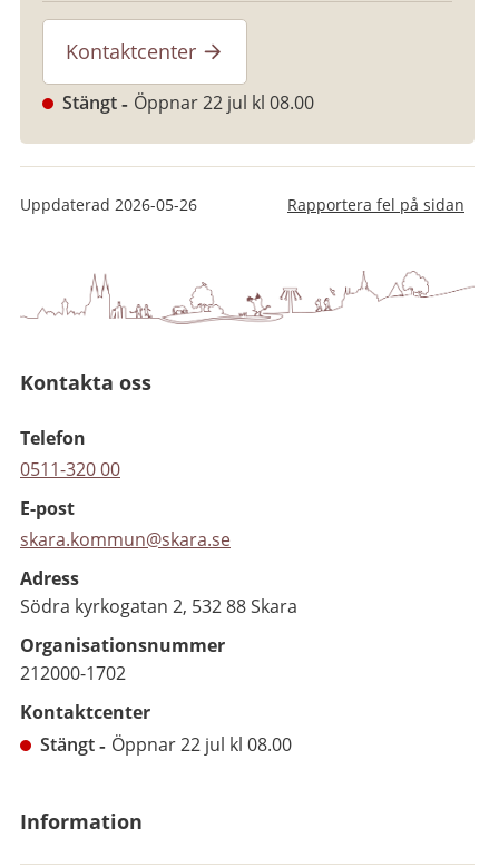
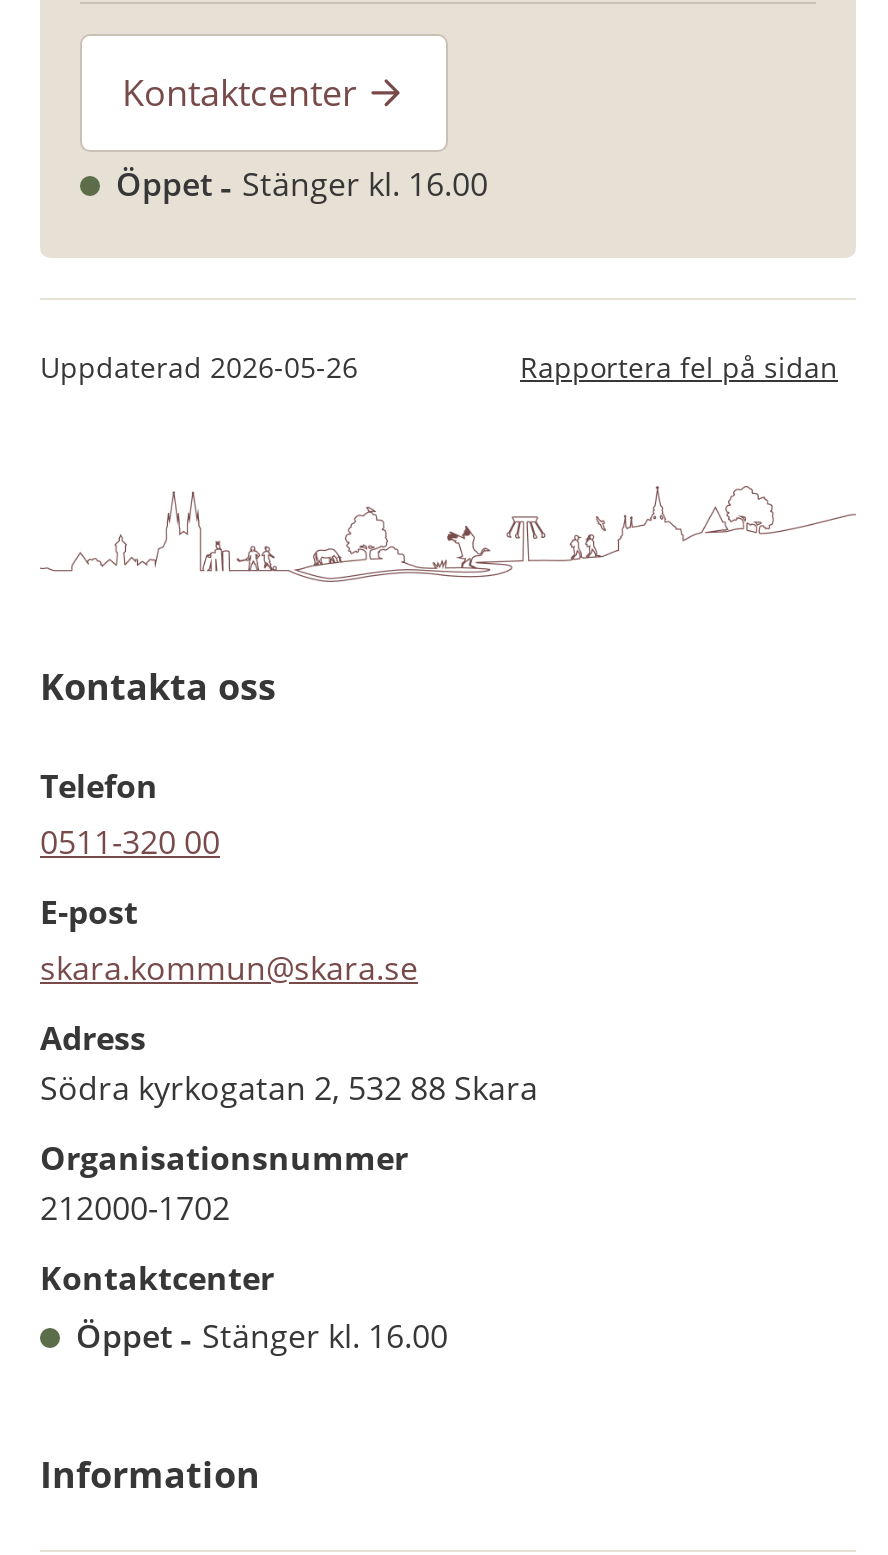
- Stängt
- Öppnar 22 jul kl 08.00
+ Öppet
+ Stänger kl. 16.00

- Stängt
- Öppnar 22 jul kl 08.00
+ Öppet
+ Stänger kl. 16.00
